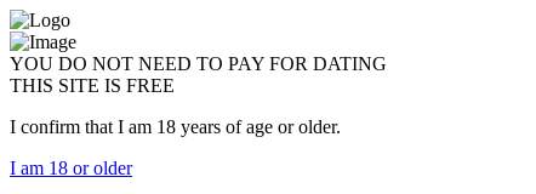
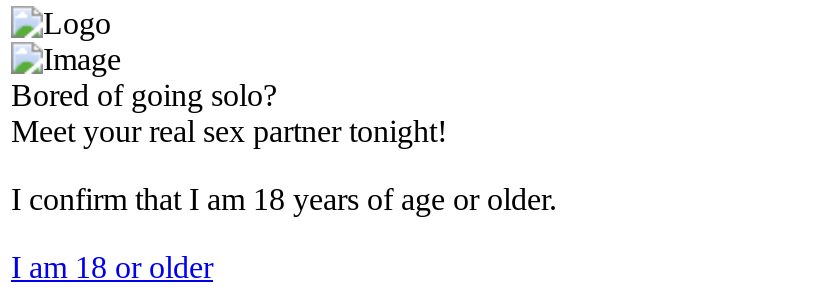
- YOU DO NOT NEED TO PAY FOR DATING
- THIS SITE IS FREE
+ Bored of going solo?
+ Meet your real sex partner tonight!
